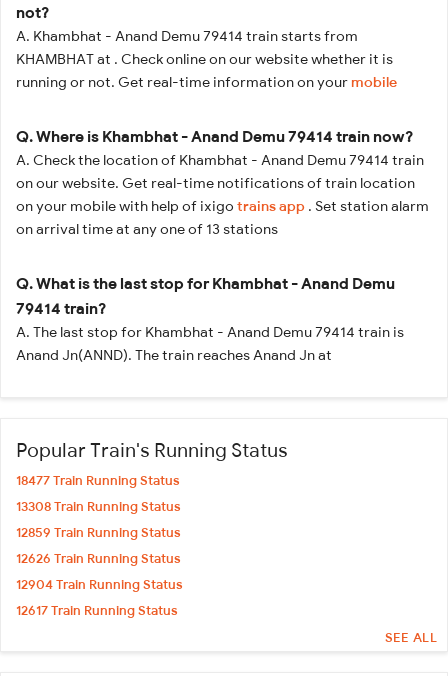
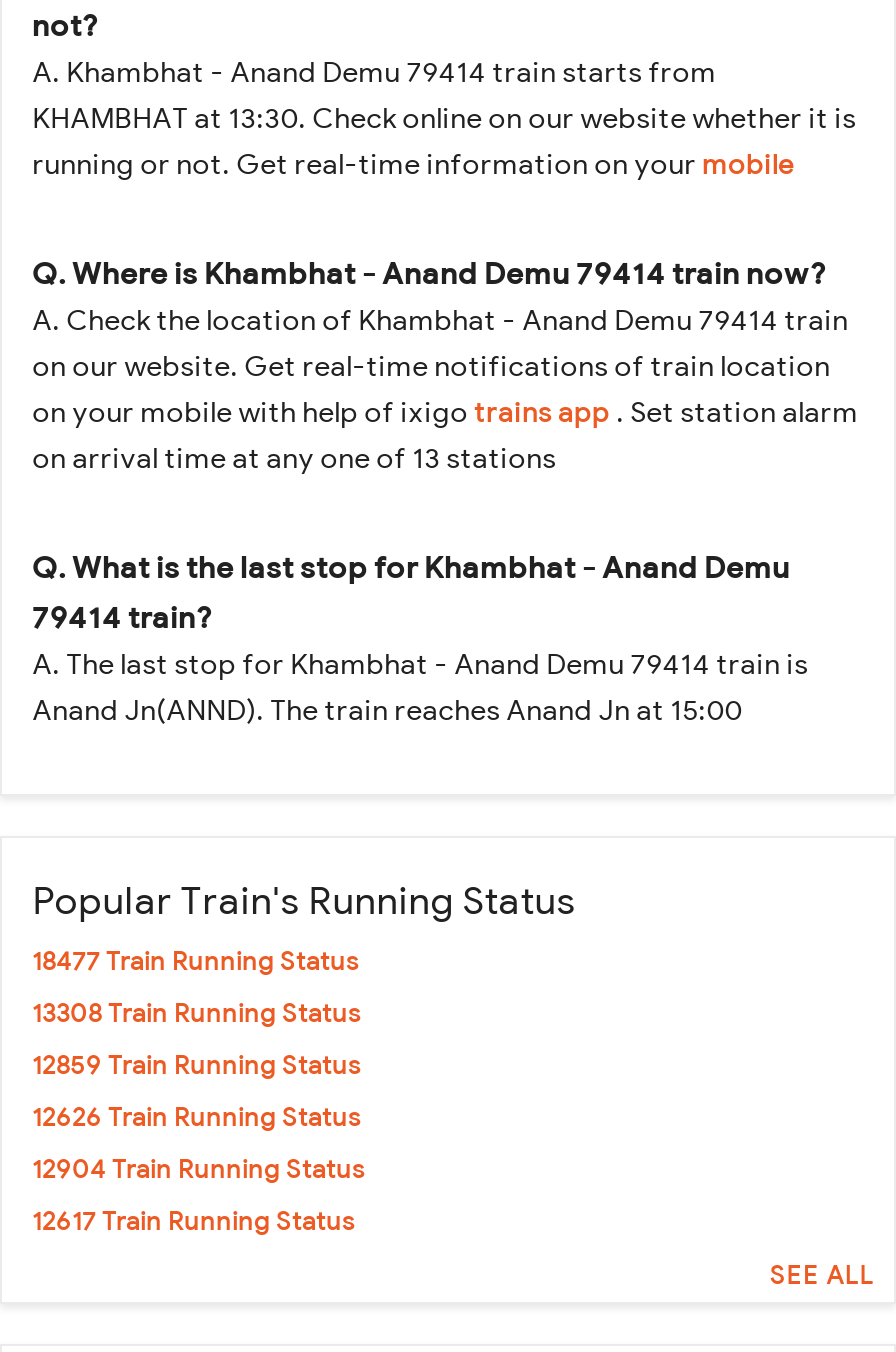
- KHAMBHAT at . Check online on our website whether it is
+ KHAMBHAT at 13:30. Check online on our website whether it is

- Anand Jn(ANND). The train reaches Anand Jn at
+ Anand Jn(ANND). The train reaches Anand Jn at 15:00
